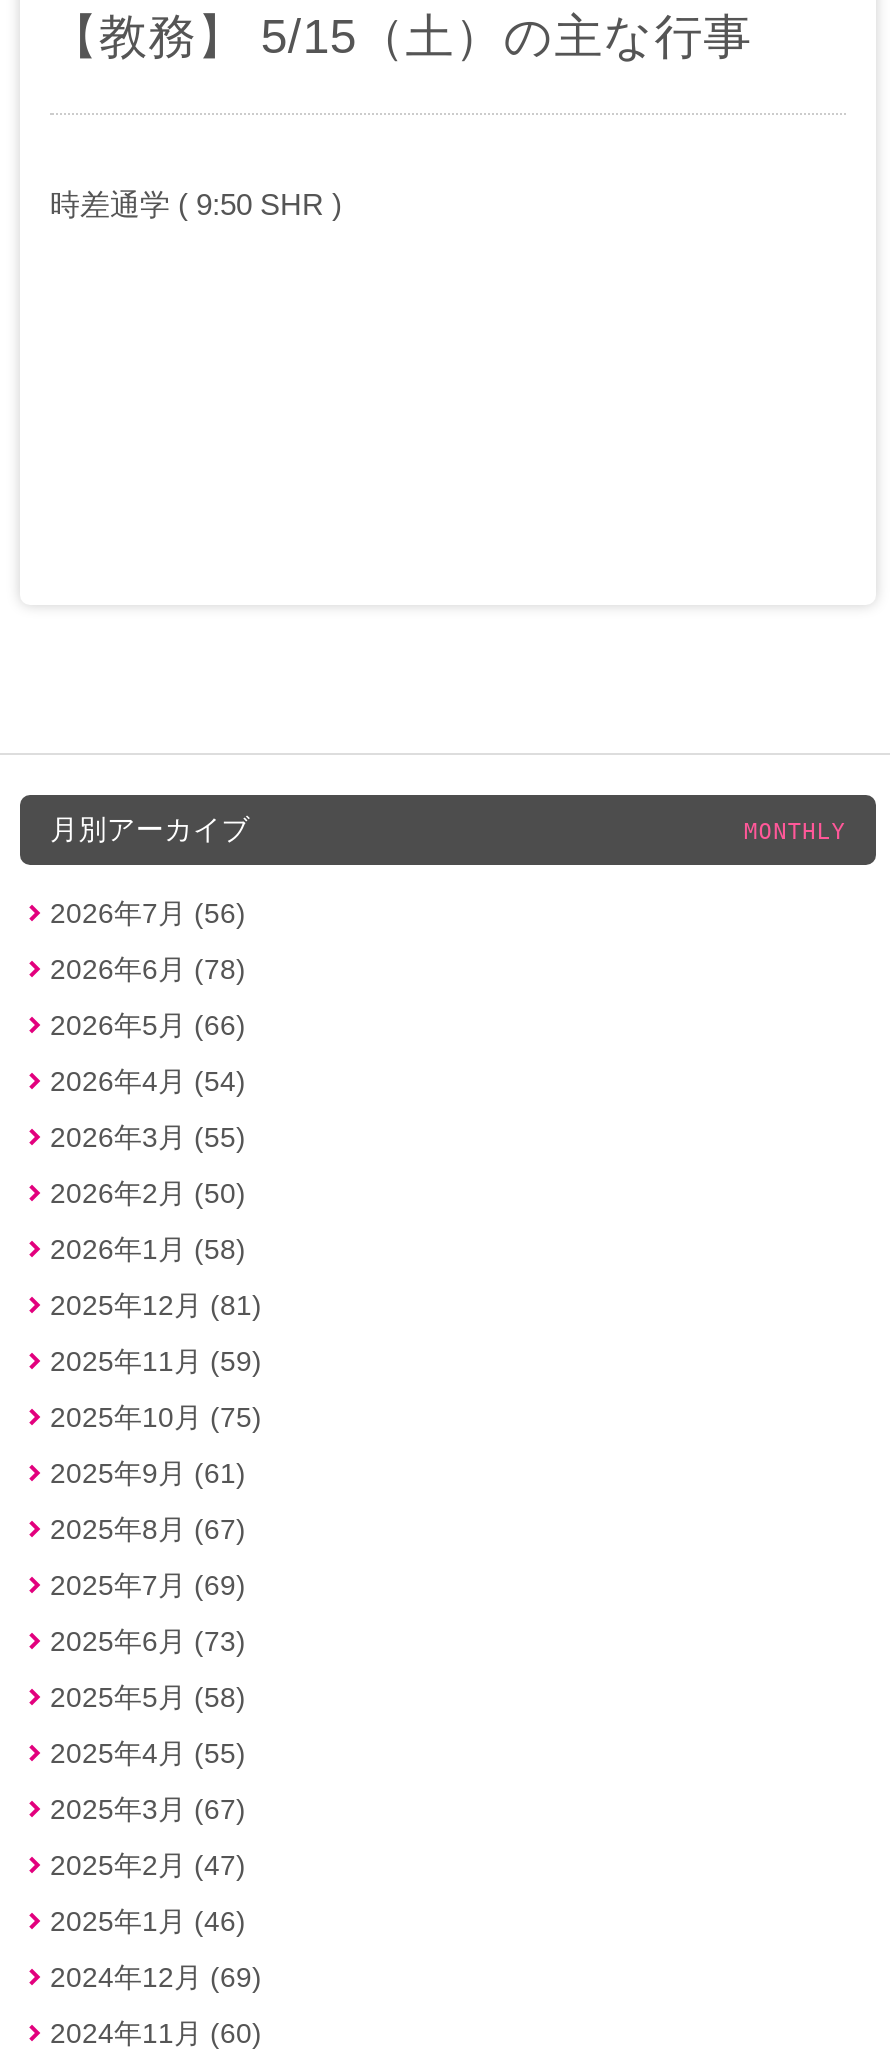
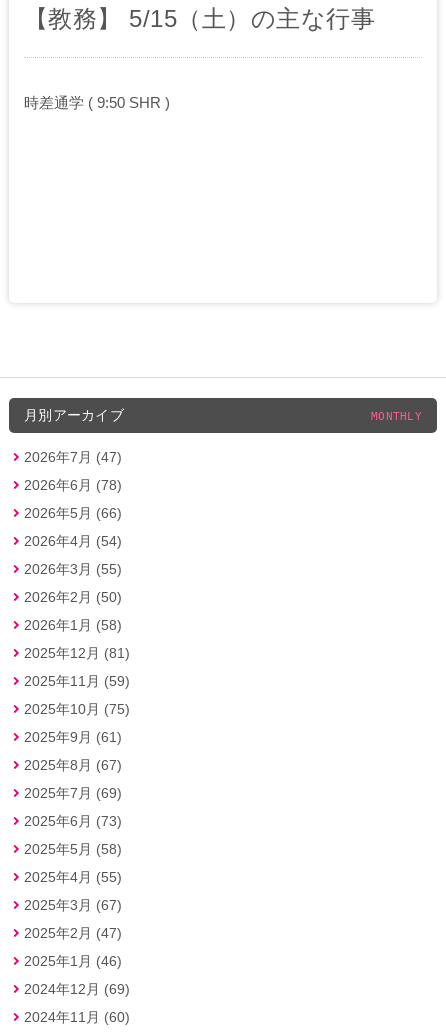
- 2026年7月 (56)
+ 2026年7月 (47)
